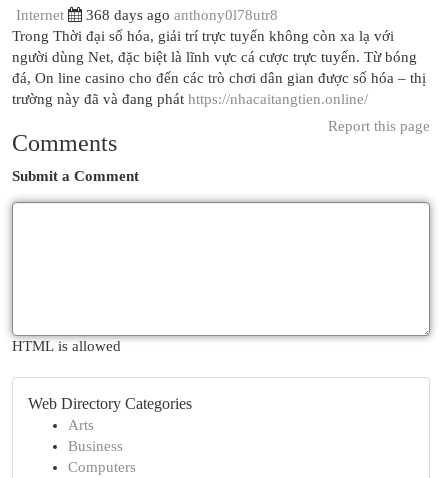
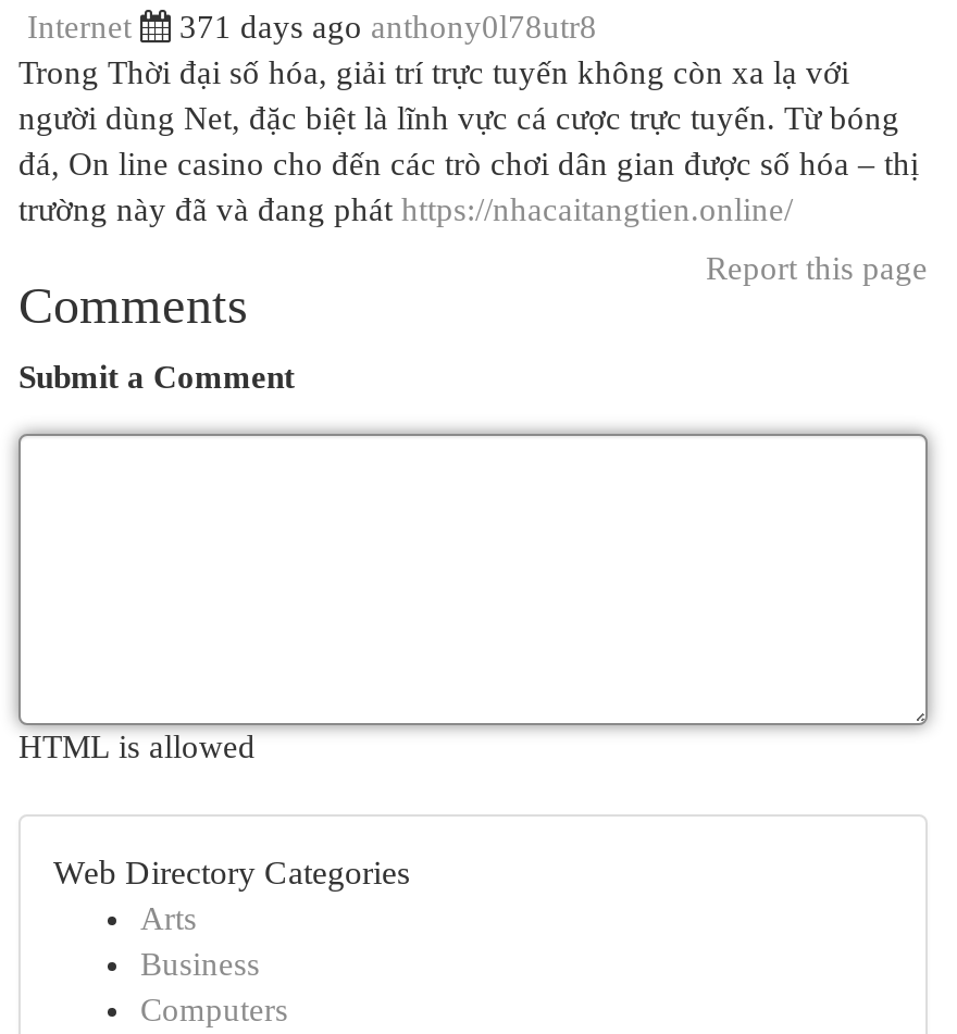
- 368 days ago anthony0l78utr8
+ 371 days ago anthony0l78utr8
